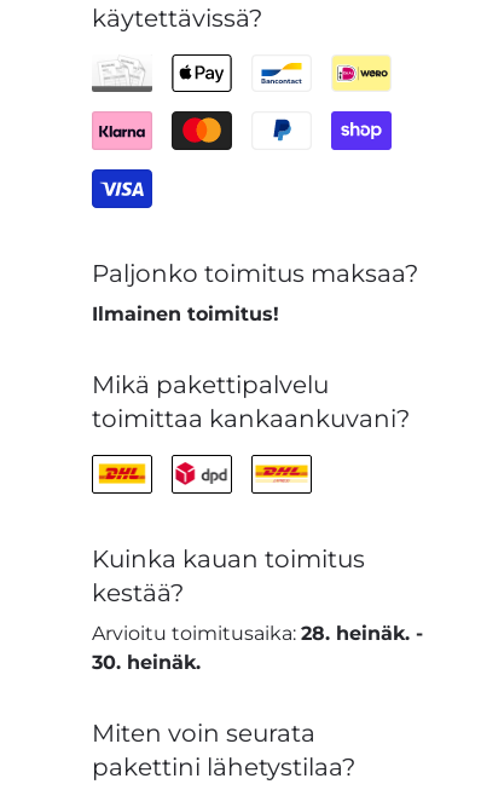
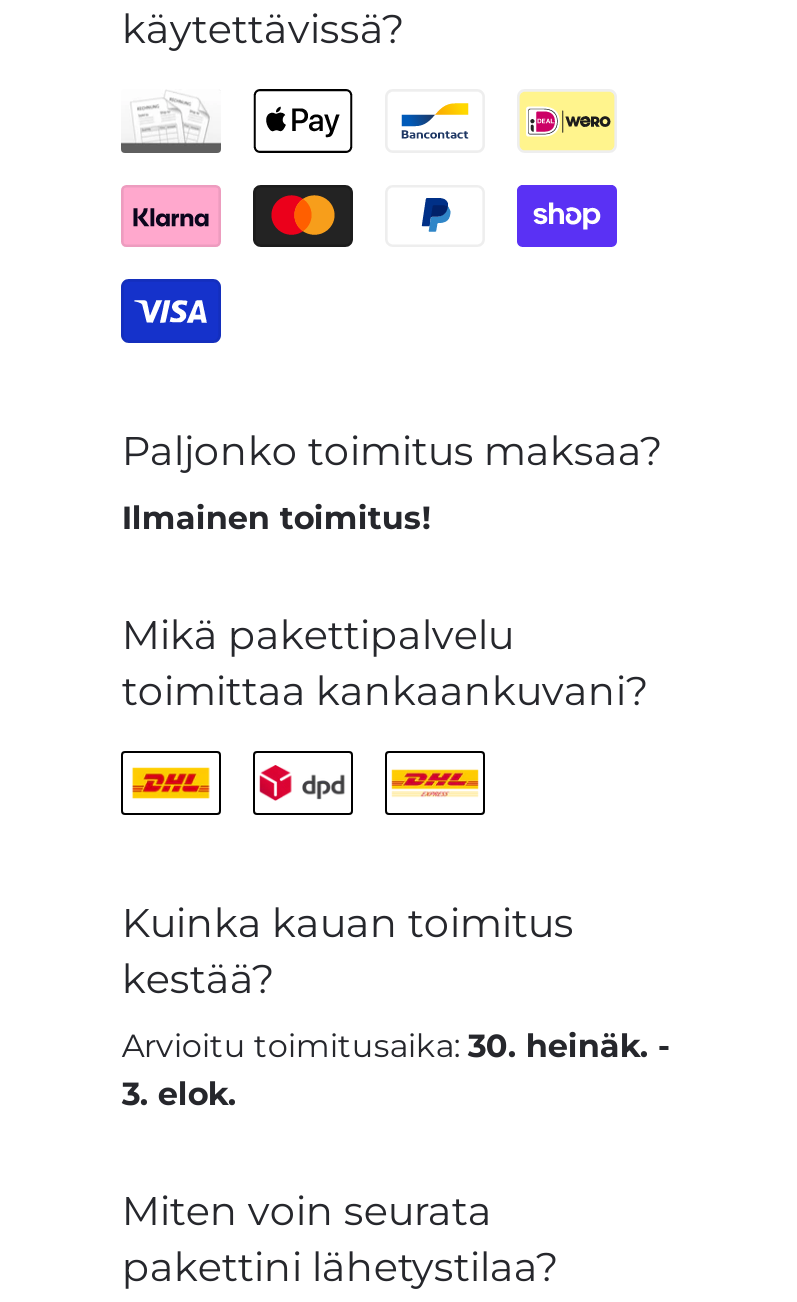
- Arvioitu toimitusaika: 28. heinäk. -
- 30. heinäk.
+ Arvioitu toimitusaika: 30. heinäk. -
+ 3. elok.
